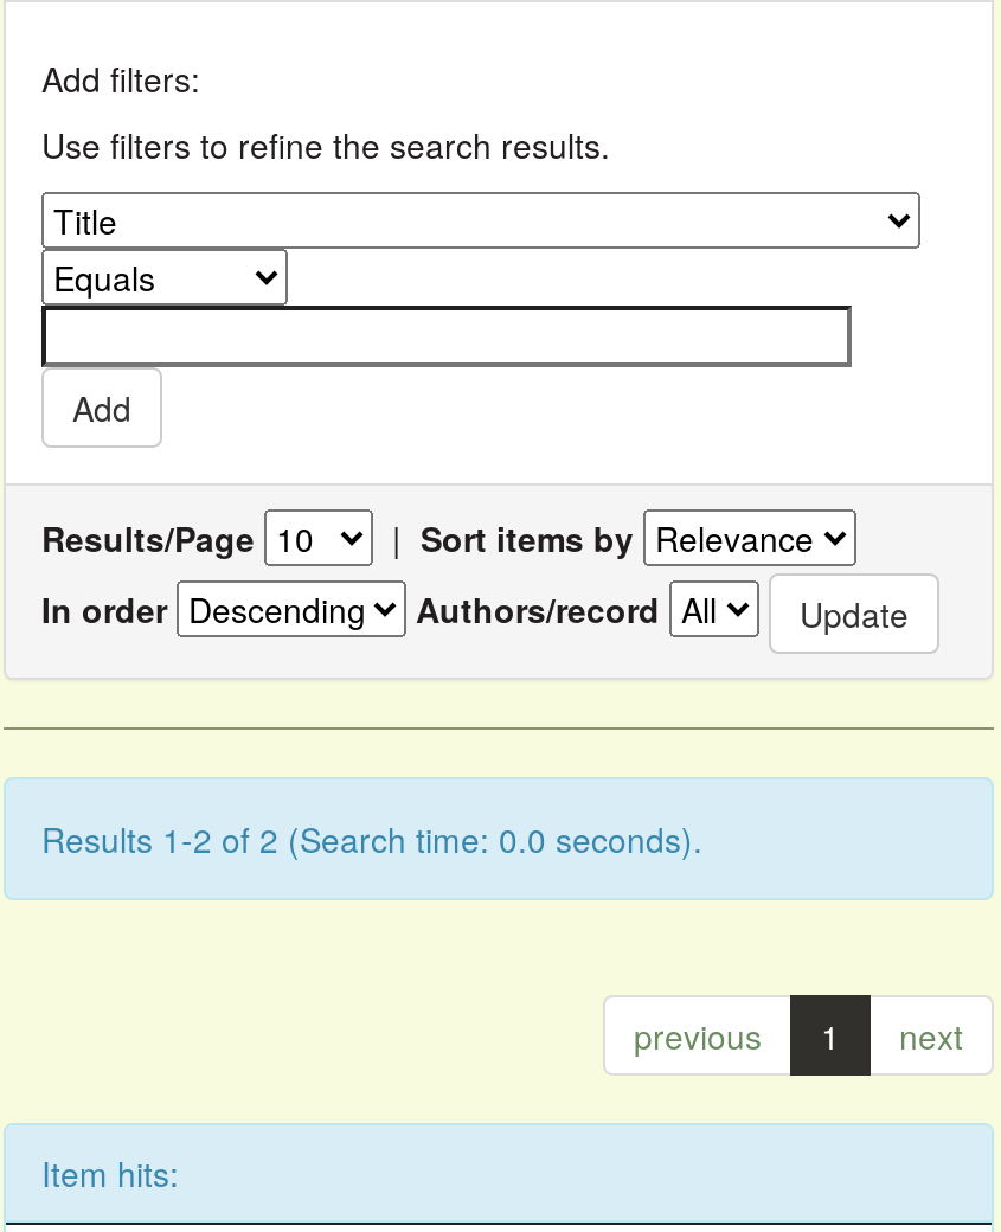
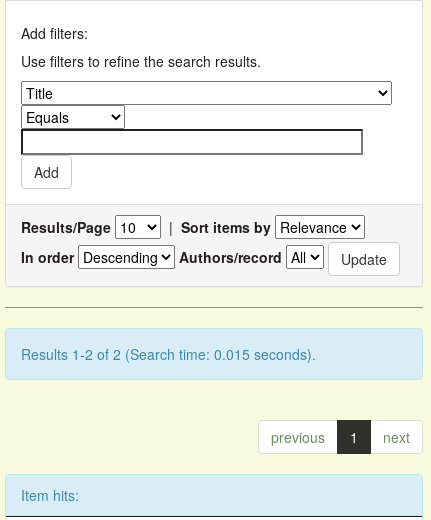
- Results 1-2 of 2 (Search time: 0.0 seconds).
+ Results 1-2 of 2 (Search time: 0.015 seconds).
